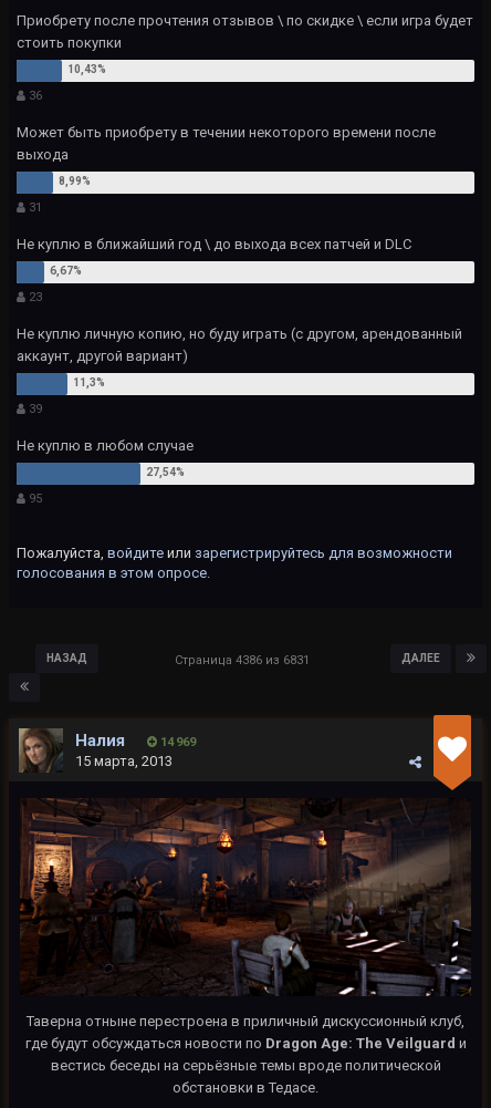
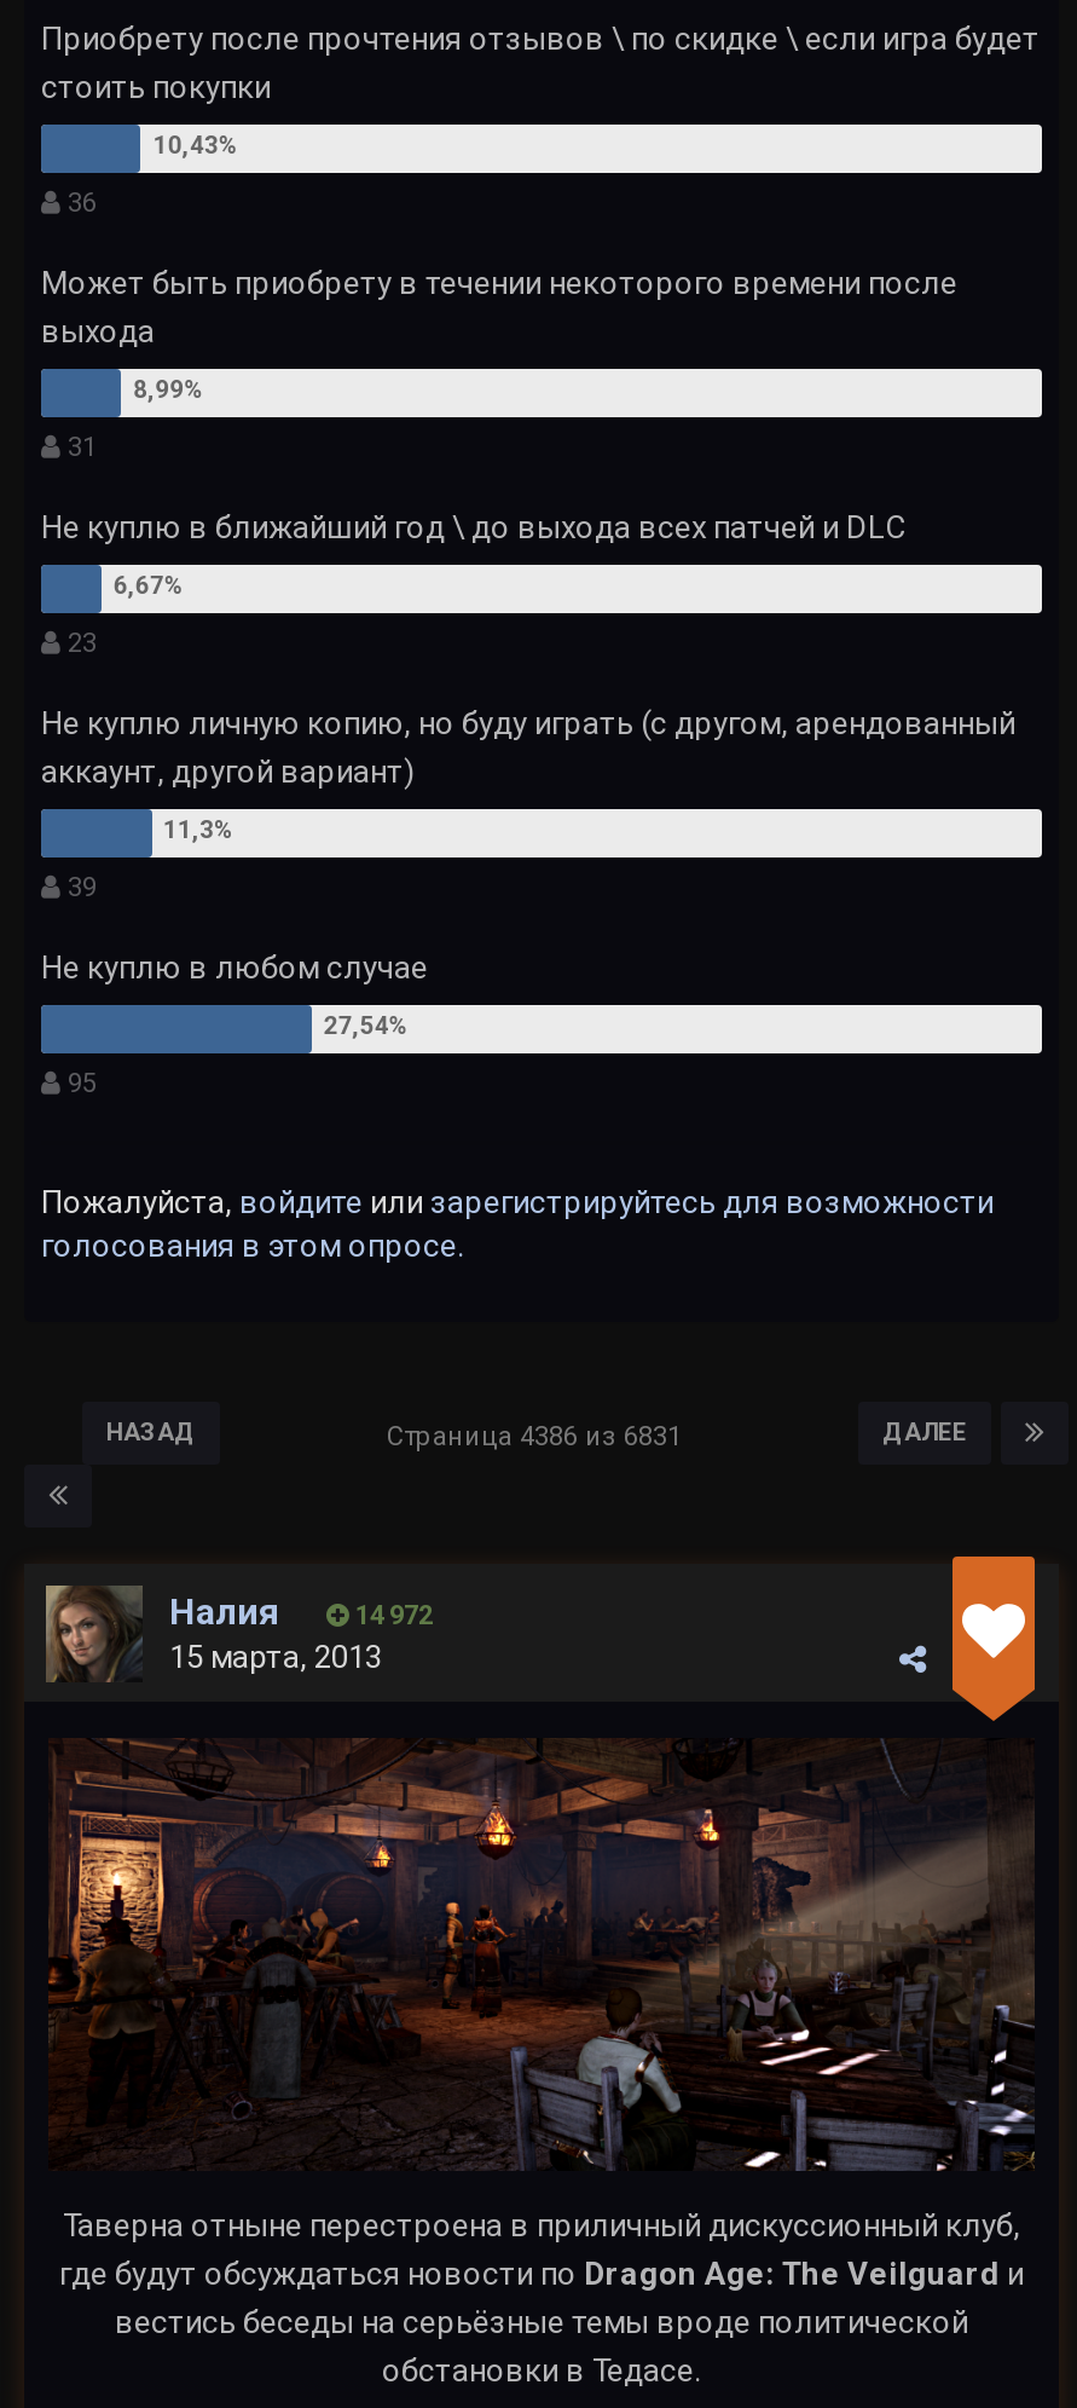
- 14 969
+ 14 972
